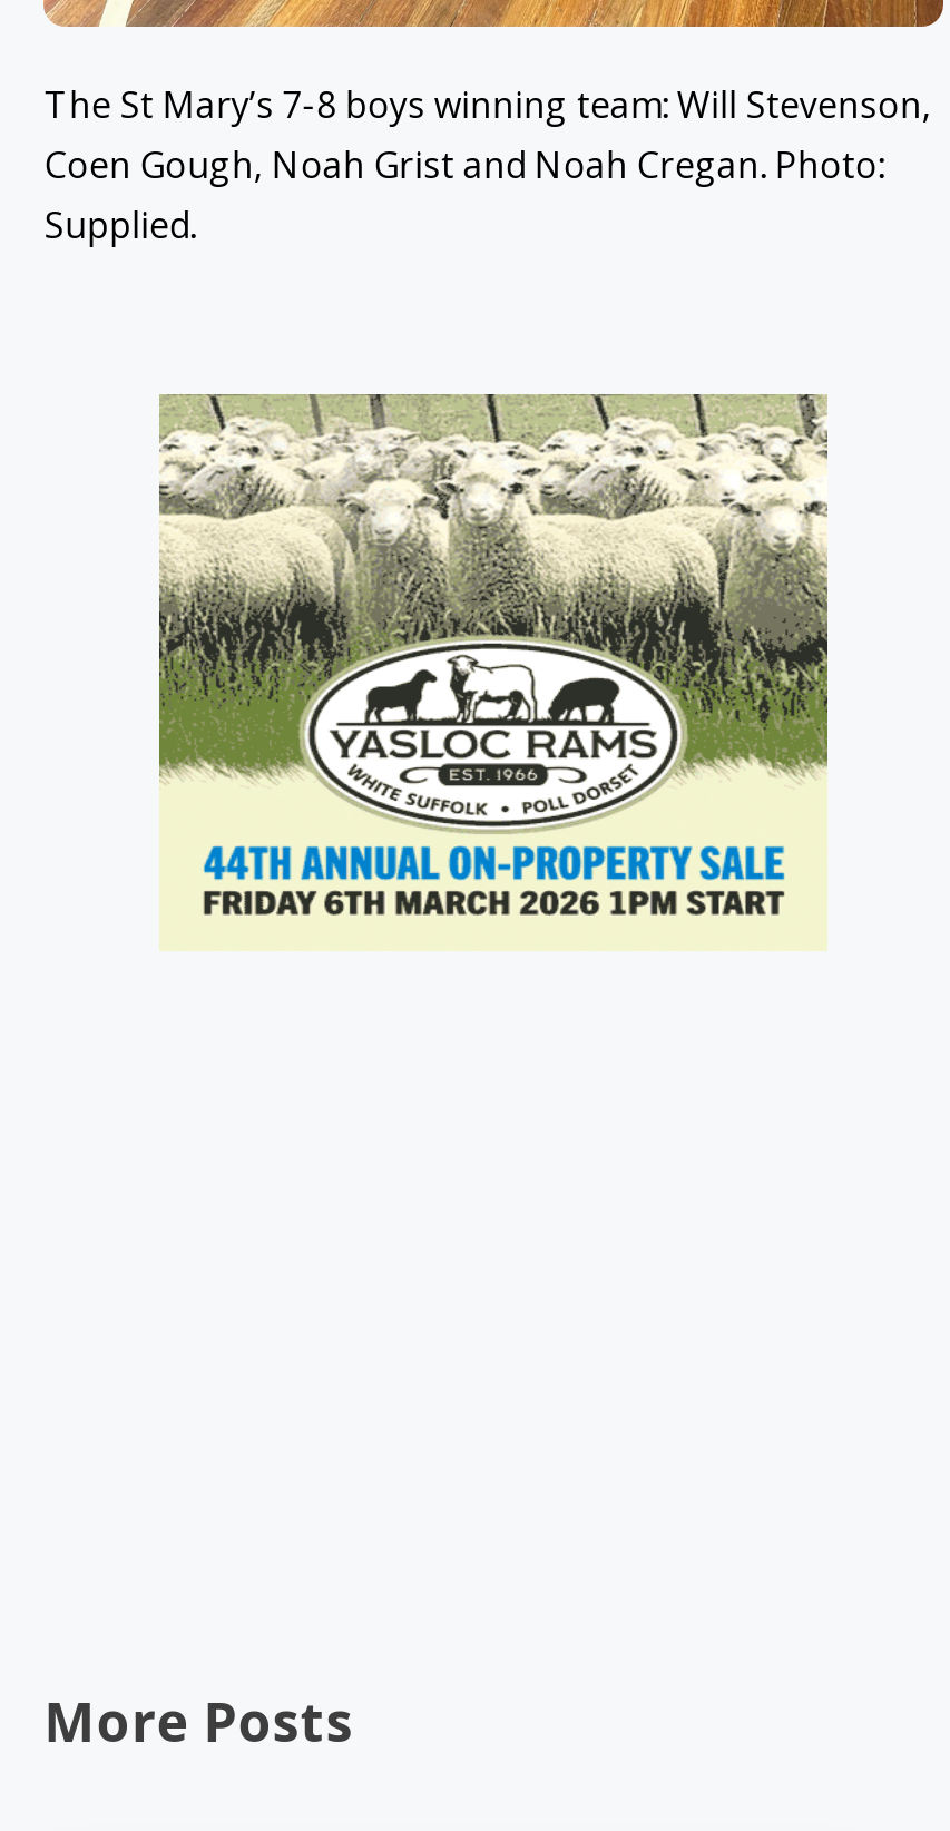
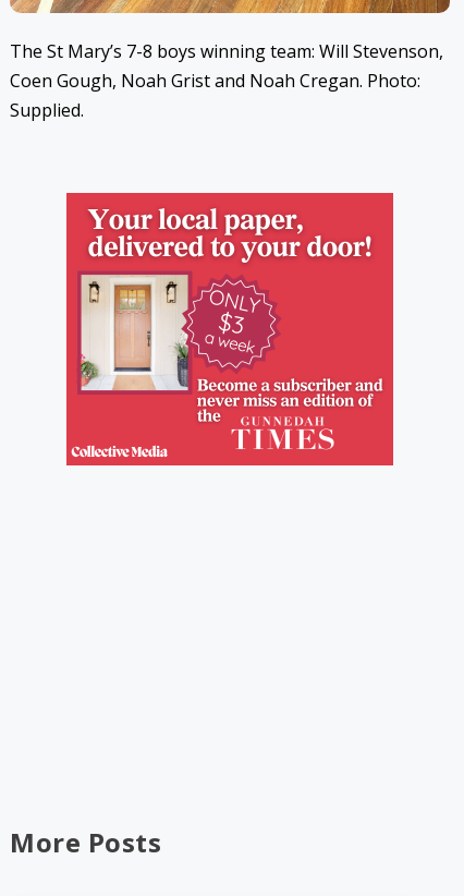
- [image]
+ [image]
